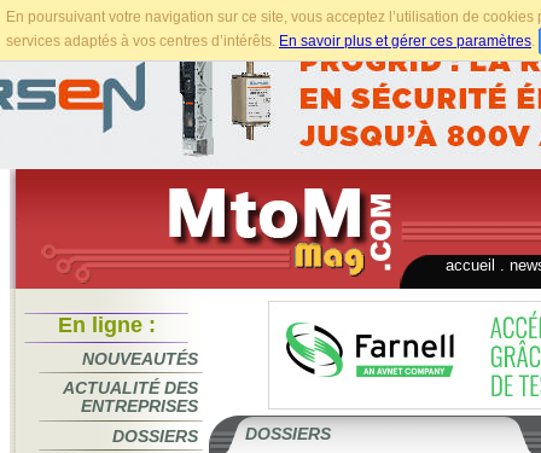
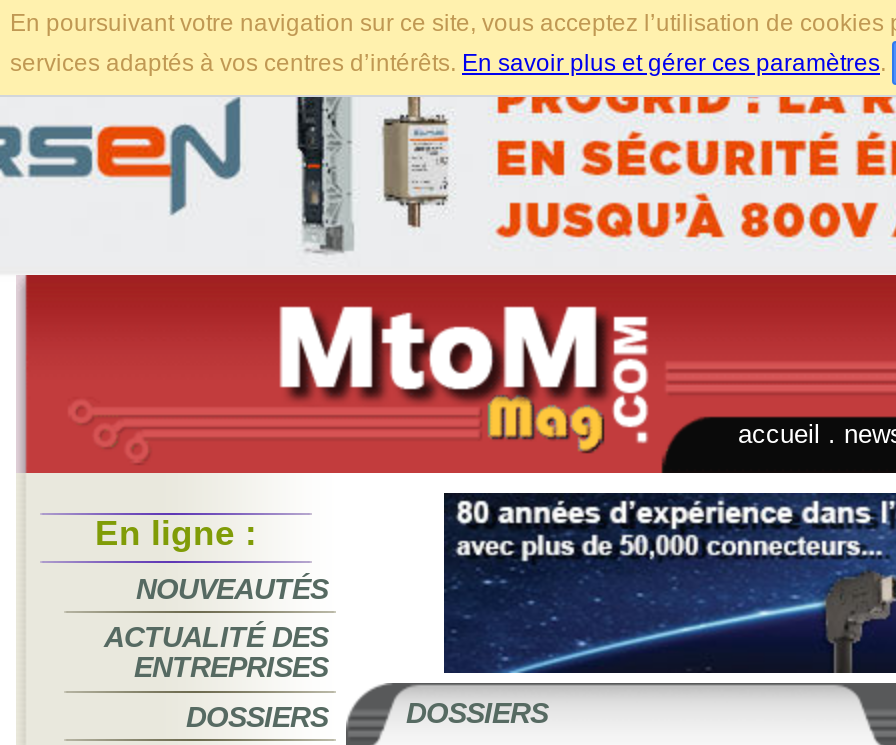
- [image]
+ [image]
